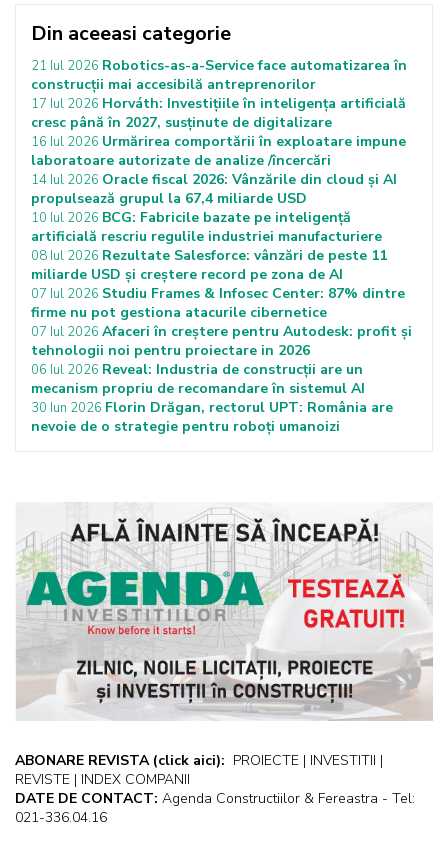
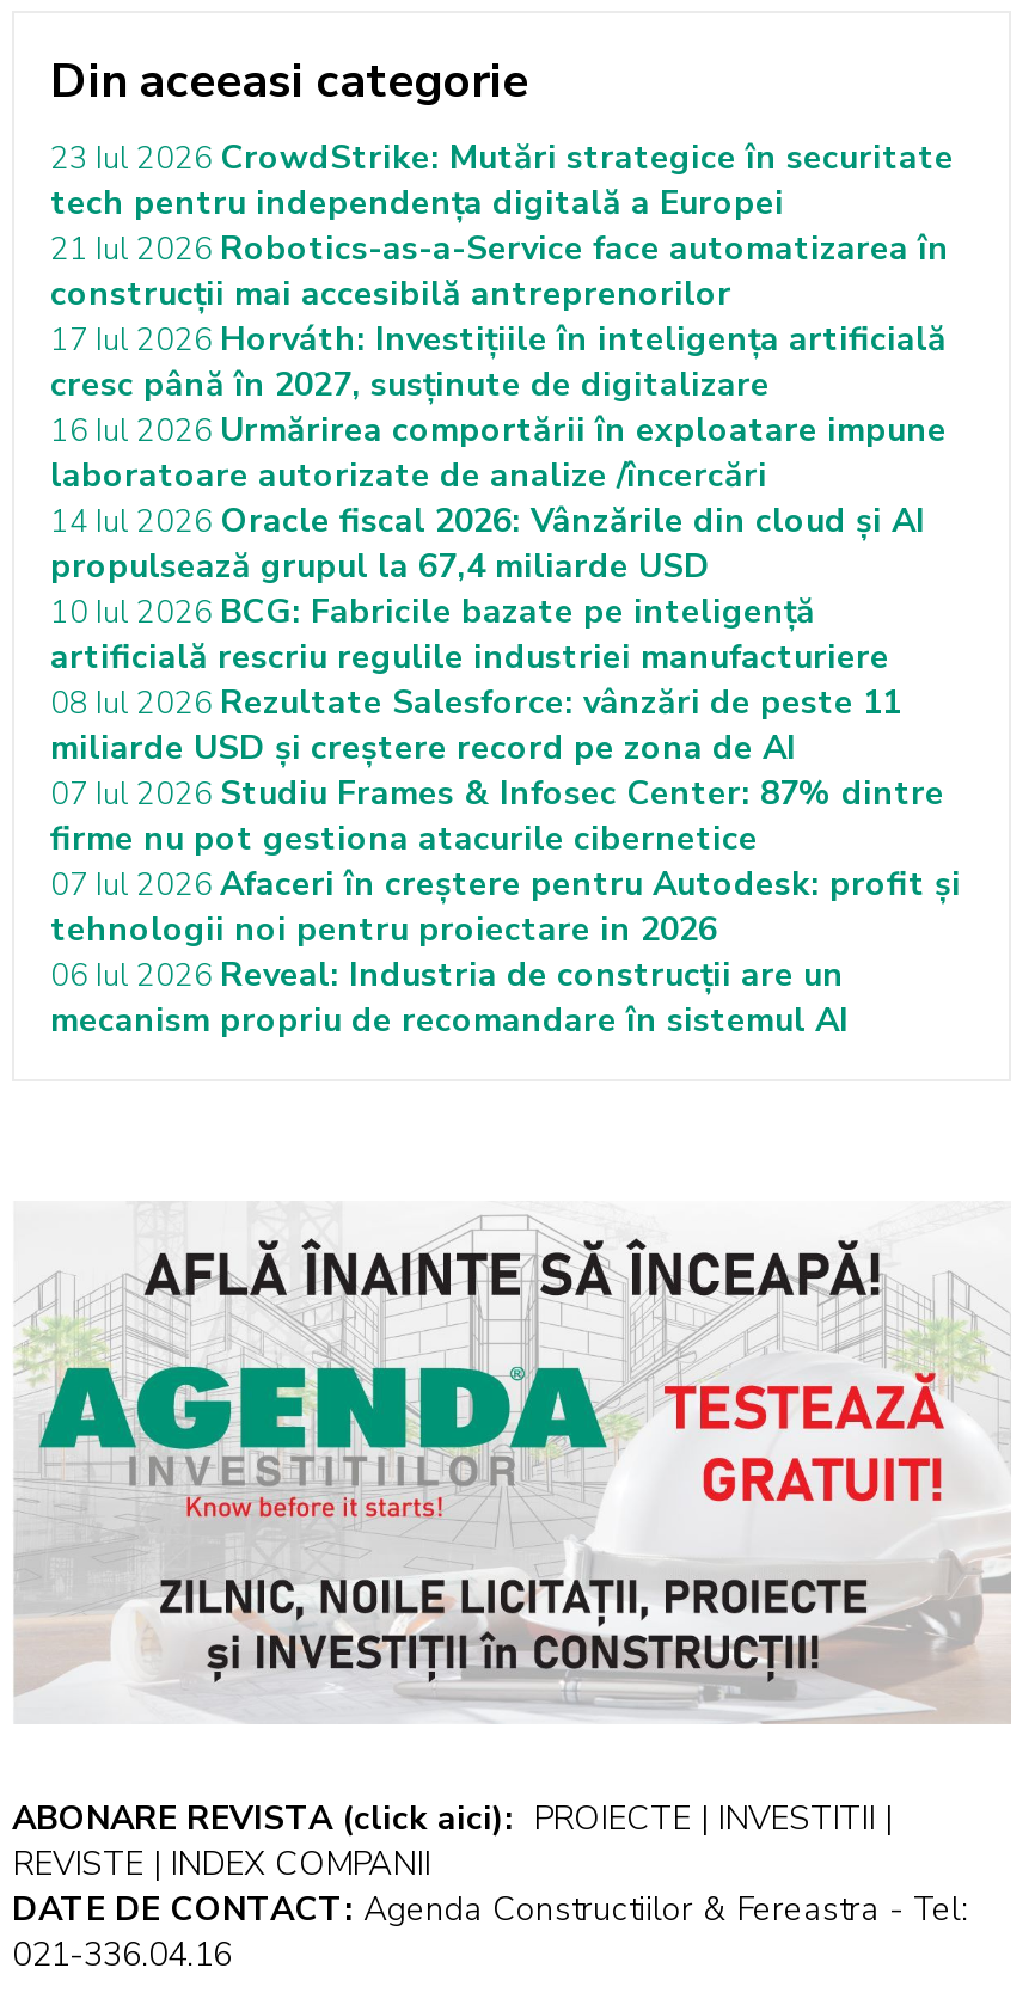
+ 23 Iul 2026 CrowdStrike: Mutări strategice în securitate
+ tech pentru independența digitală a Europei

moved down: 21 Iul 2026 Robotics-as-a-Service face automatizarea în | construcții mai accesibilă antreprenorilor | 17 Iul 2026 Horváth: Investițiile în inteligența artificială | ... | 06 Iul 2026 Reveal: Industria de construcții are un | mecanism propriu de recomandare în sistemul AI

- 30 Iun 2026 Florin Drăgan, rectorul UPT: România are
- nevoie de o strategie pentru roboți umanoizi
